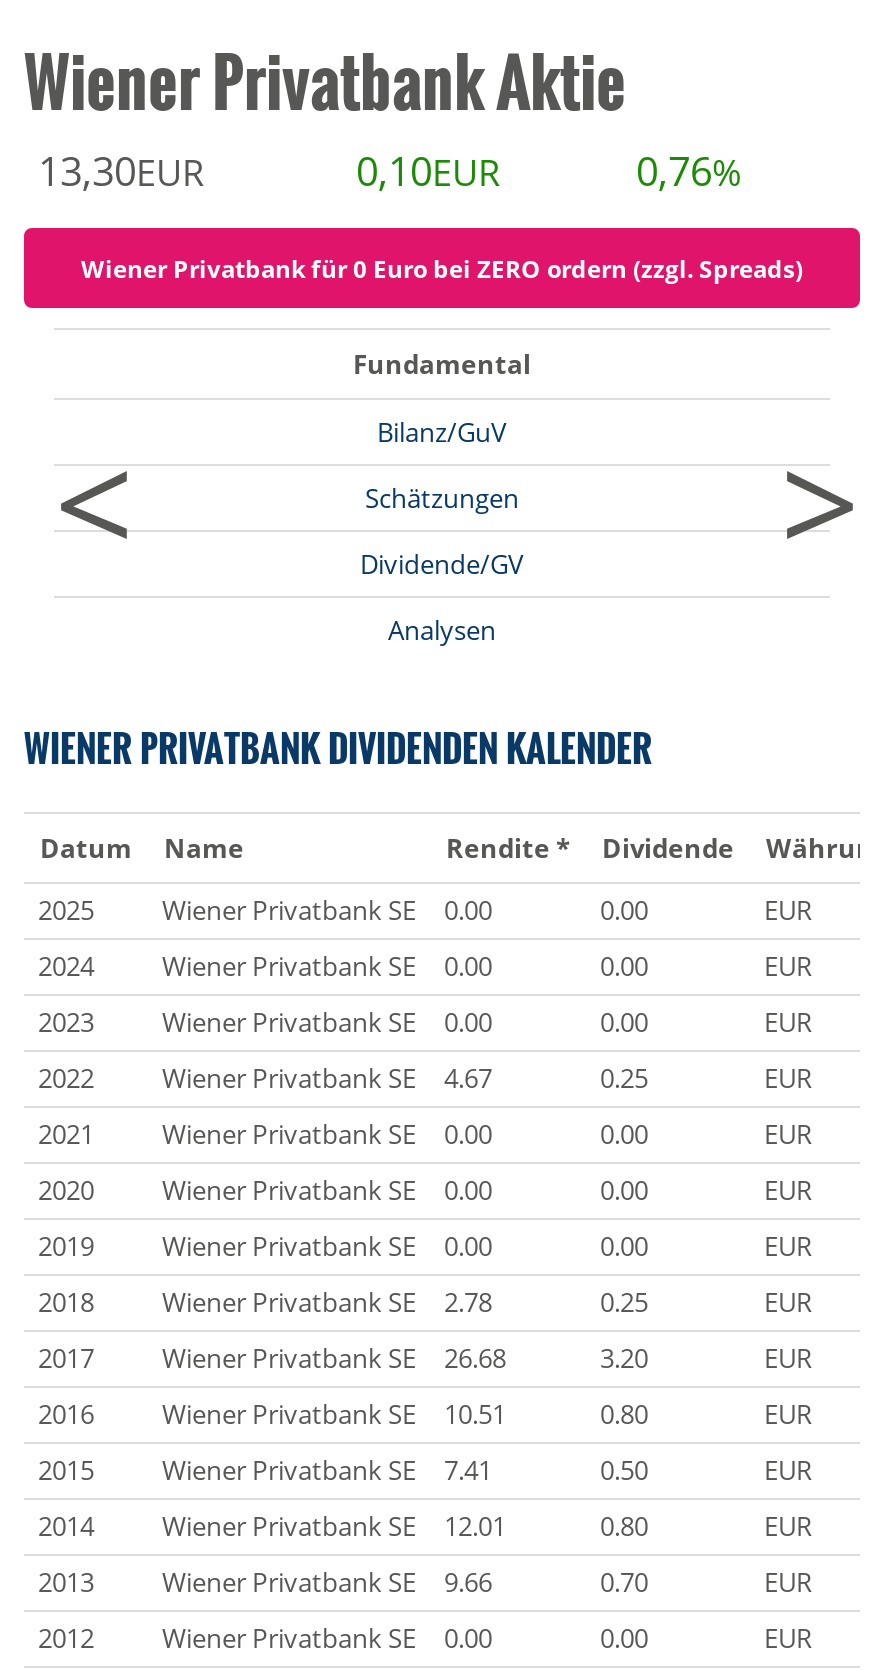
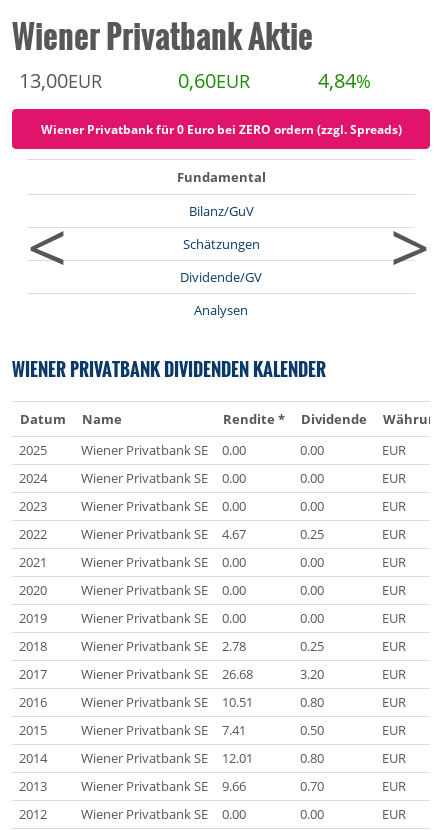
- 13,30EUR
+ 13,00EUR

- 0,10EUR
+ 0,60EUR

- 0,76%
+ 4,84%
